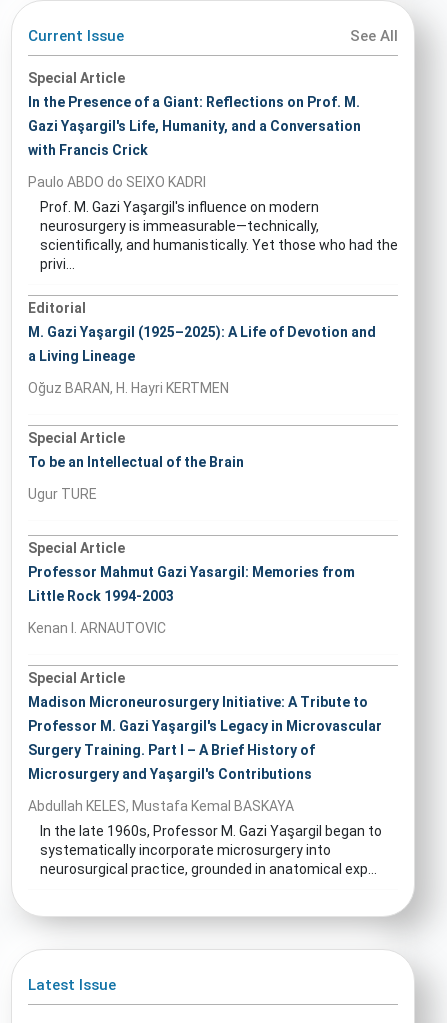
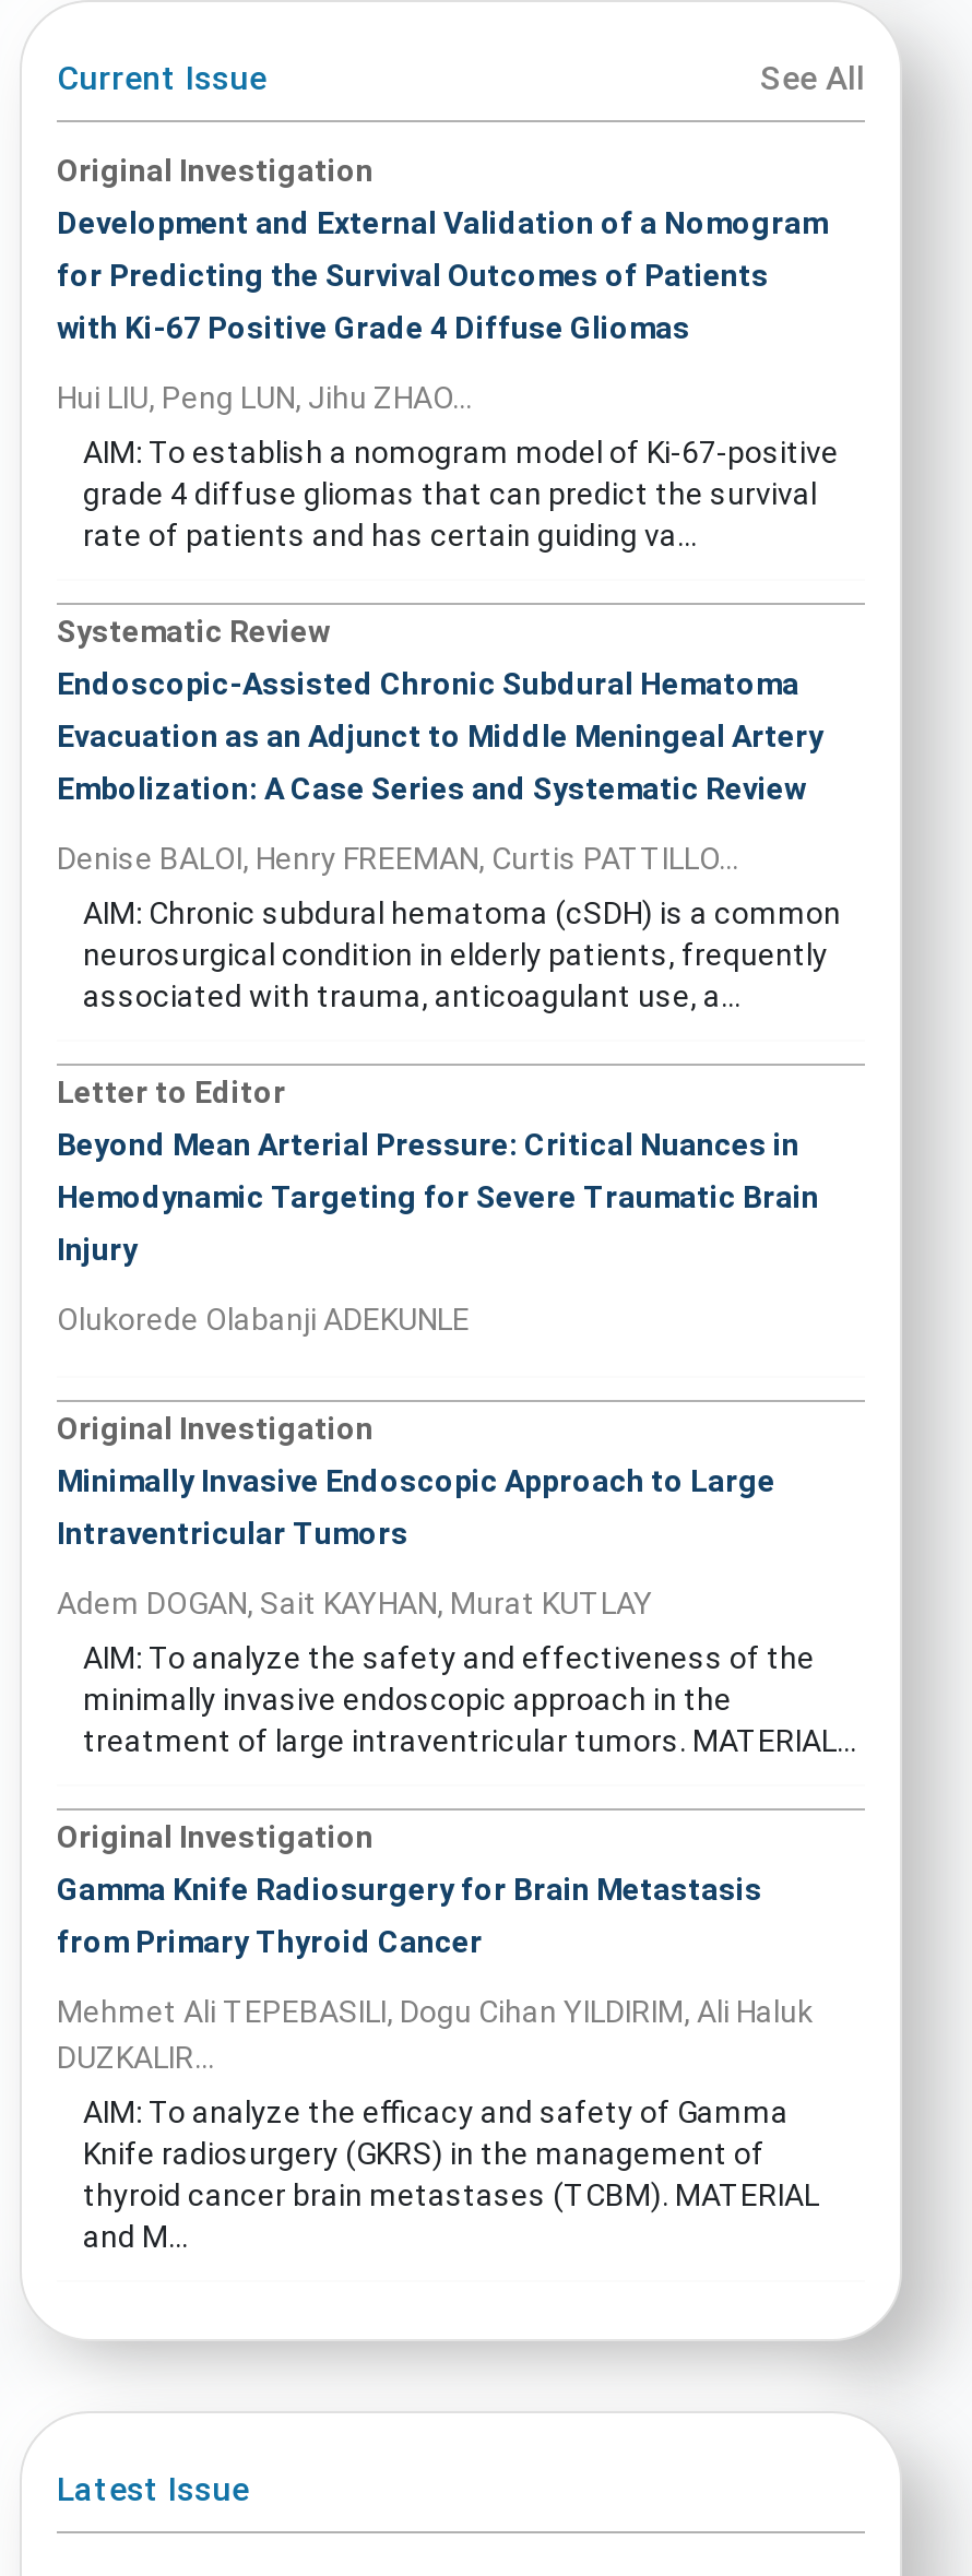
- Special Article
- In the Presence of a Giant: Reflections on Prof. M.
- Gazi Yaşargil's Life, Humanity, and a Conversation
- with Francis Crick
- Paulo ABDO do SEIXO KADRI
- Prof. M. Gazi Yaşargil's influence on modern
- neurosurgery is immeasurable—technically,
- scientifically, and humanistically. Yet those who had the
- privi...
- Editorial
- M. Gazi Yaşargil (1925–2025): A Life of Devotion and
- a Living Lineage
- Oğuz BARAN, H. Hayri KERTMEN
- Special Article
- To be an Intellectual of the Brain
- Ugur TURE
- Special Article
- Professor Mahmut Gazi Yasargil: Memories from
- Little Rock 1994-2003
- Kenan I. ARNAUTOVIC
- Special Article
- Madison Microneurosurgery Initiative: A Tribute to
- Professor M. Gazi Yaşargil's Legacy in Microvascular
- Surgery Training. Part I – A Brief History of
- Microsurgery and Yaşargil's Contributions
- Abdullah KELES, Mustafa Kemal BASKAYA
- In the late 1960s, Professor M. Gazi Yaşargil began to
- systematically incorporate microsurgery into
- neurosurgical practice, grounded in anatomical exp...
+ Original Investigation
+ Development and External Validation of a Nomogram
+ for Predicting the Survival Outcomes of Patients
+ with Ki-67 Positive Grade 4 Diffuse Gliomas
+ Hui LIU, Peng LUN, Jihu ZHAO...
+ AIM: To establish a nomogram model of Ki-67-positive
+ grade 4 diffuse gliomas that can predict the survival
+ rate of patients and has certain guiding va...
+ Systematic Review
+ Endoscopic-Assisted Chronic Subdural Hematoma
+ Evacuation as an Adjunct to Middle Meningeal Artery
+ Embolization: A Case Series and Systematic Review
+ Denise BALOI, Henry FREEMAN, Curtis PATTILLO...
+ AIM: Chronic subdural hematoma (cSDH) is a common
+ neurosurgical condition in elderly patients, frequently
+ associated with trauma, anticoagulant use, a...
+ Letter to Editor
+ Beyond Mean Arterial Pressure: Critical Nuances in
+ Hemodynamic Targeting for Severe Traumatic Brain
+ Injury
+ Olukorede Olabanji ADEKUNLE
+ Original Investigation
+ Minimally Invasive Endoscopic Approach to Large
+ Intraventricular Tumors
+ Adem DOGAN, Sait KAYHAN, Murat KUTLAY
+ AIM: To analyze the safety and effectiveness of the
+ minimally invasive endoscopic approach in the
+ treatment of large intraventricular tumors. MATERIAL...
+ Original Investigation
+ Gamma Knife Radiosurgery for Brain Metastasis
+ from Primary Thyroid Cancer
+ Mehmet Ali TEPEBASILI, Dogu Cihan YILDIRIM, Ali Haluk
+ DUZKALIR...
+ AIM: To analyze the efficacy and safety of Gamma
+ Knife radiosurgery (GKRS) in the management of
+ thyroid cancer brain metastases (TCBM). MATERIAL
+ and M...
